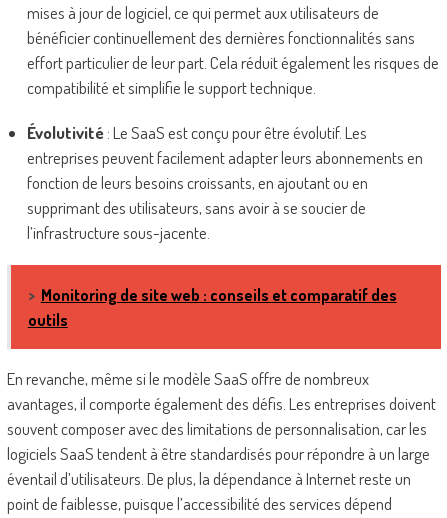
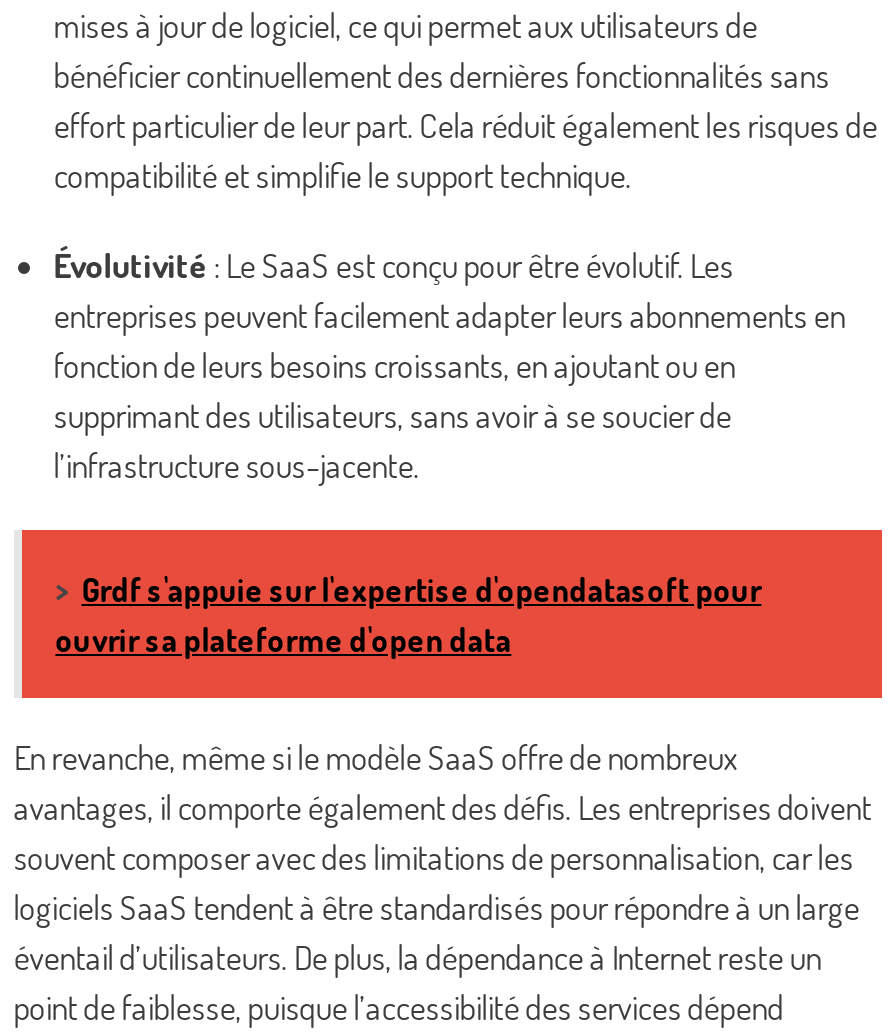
- > Monitoring de site web : conseils et comparatif des
- outils
+ > Grdf s'appuie sur l'expertise d'opendatasoft pour
+ ouvrir sa plateforme d'open data
